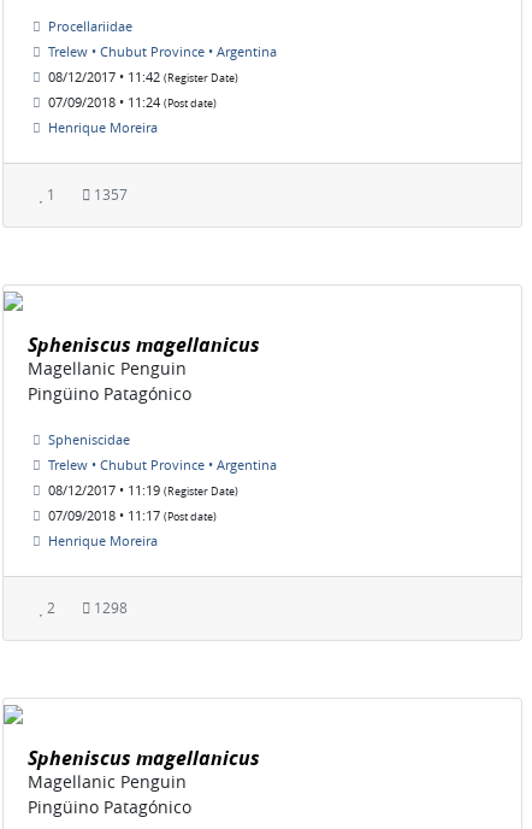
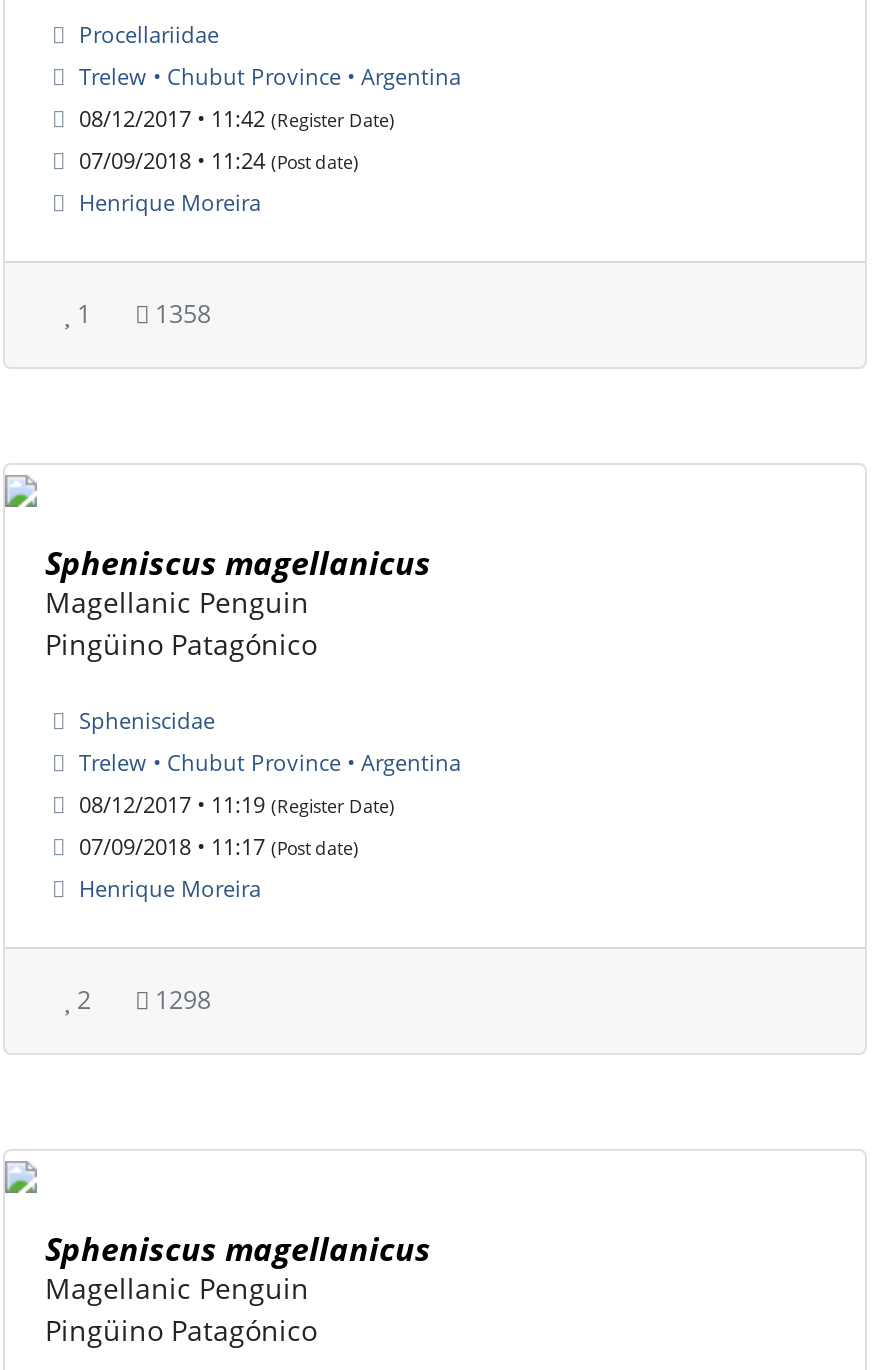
- 1 1357
+ 1 1358
